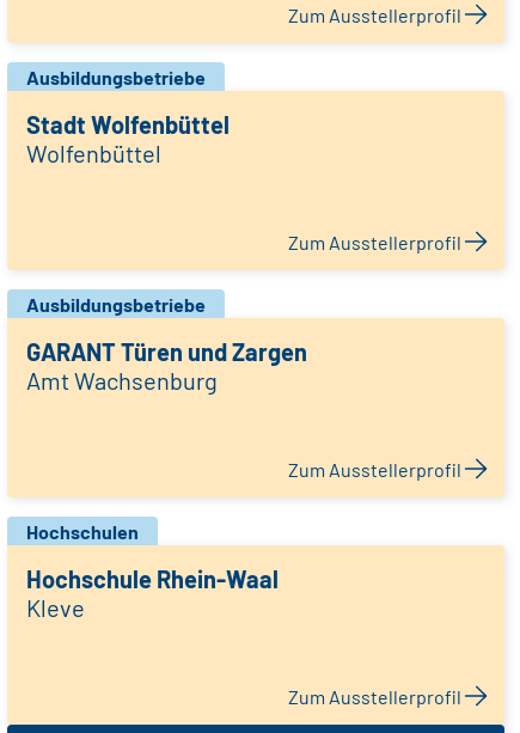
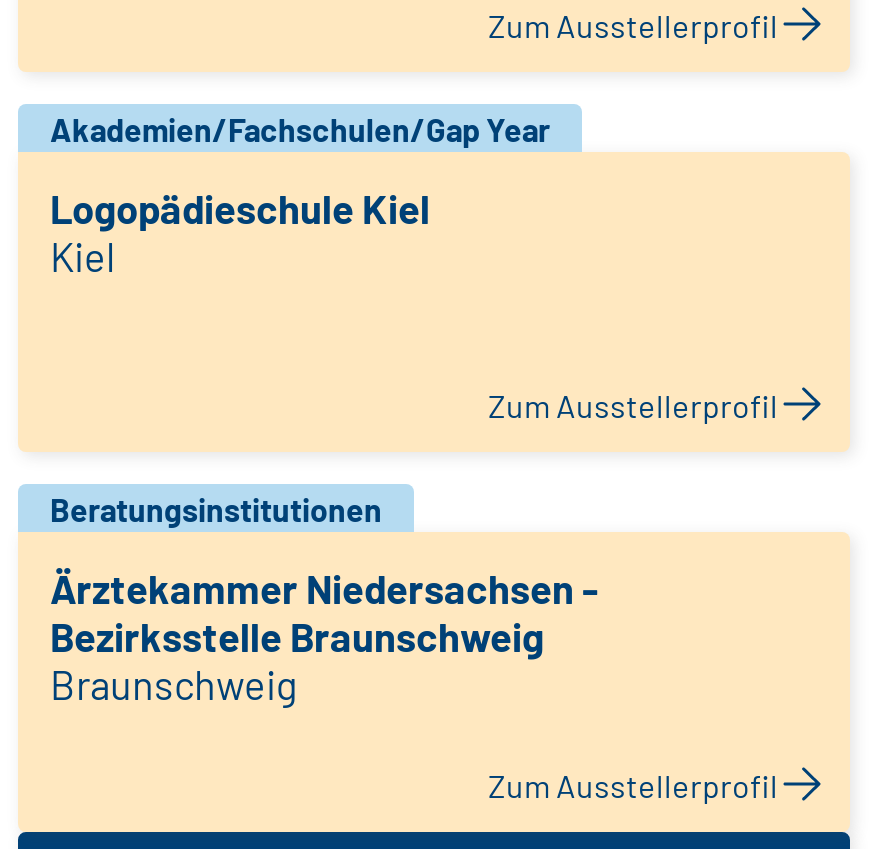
- Ausbildungsbetriebe
+ Akademien/Fachschulen/Gap Year

- Stadt Wolfenbüttel
- Wolfenbüttel
+ Logopädieschule Kiel
+ Kiel

- Ausbildungsbetriebe
- GARANT Türen und Zargen
- Amt Wachsenburg
- Zum Ausstellerprofil
- Hochschulen
- Hochschule Rhein-Waal
- Kleve
+ Beratungsinstitutionen
+ Ärztekammer Niedersachsen -
+ Bezirksstelle Braunschweig
+ Braunschweig
